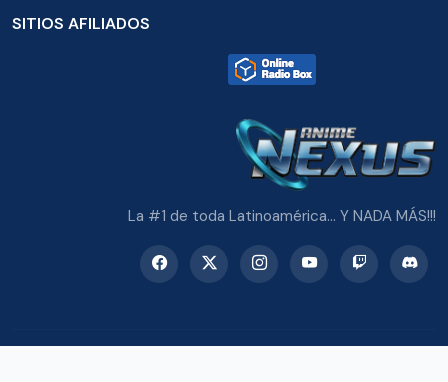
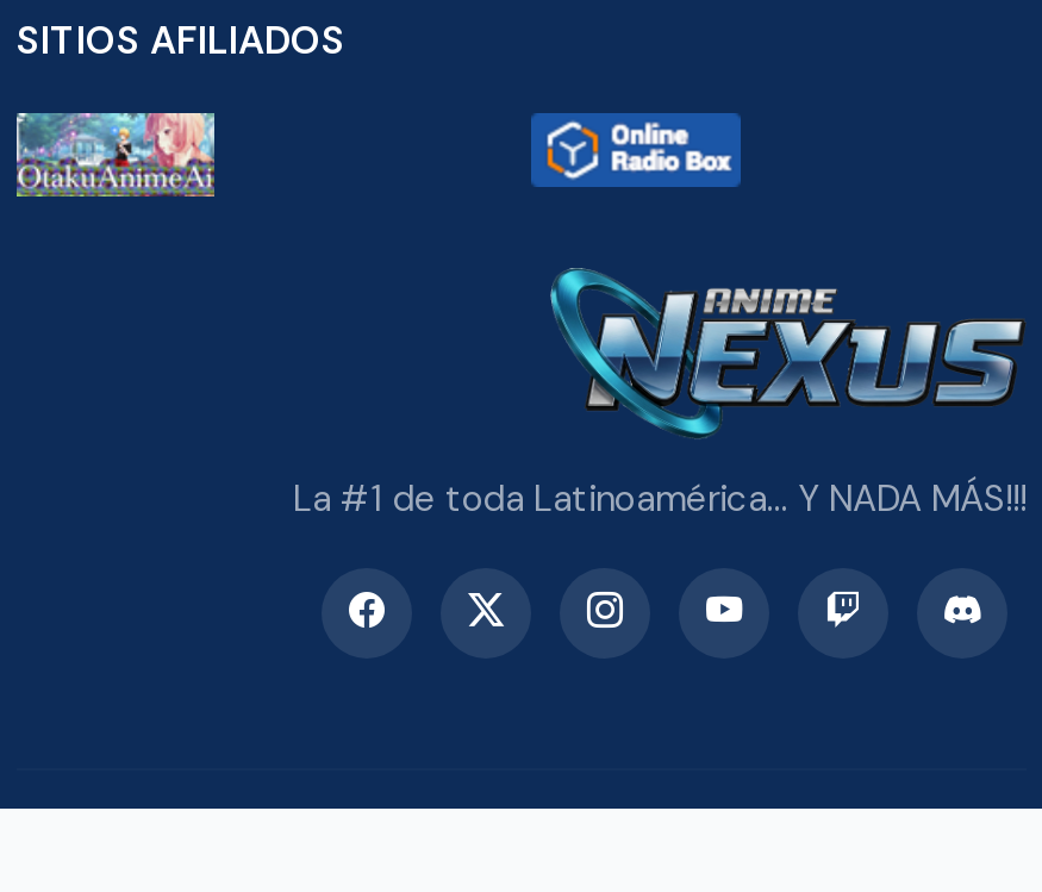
+ [image]
